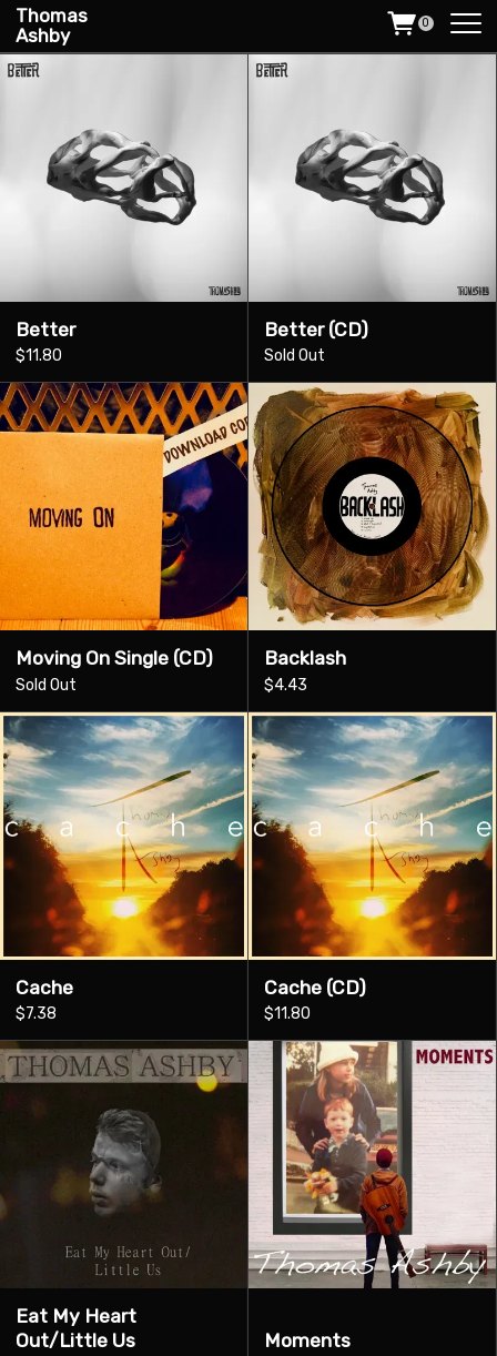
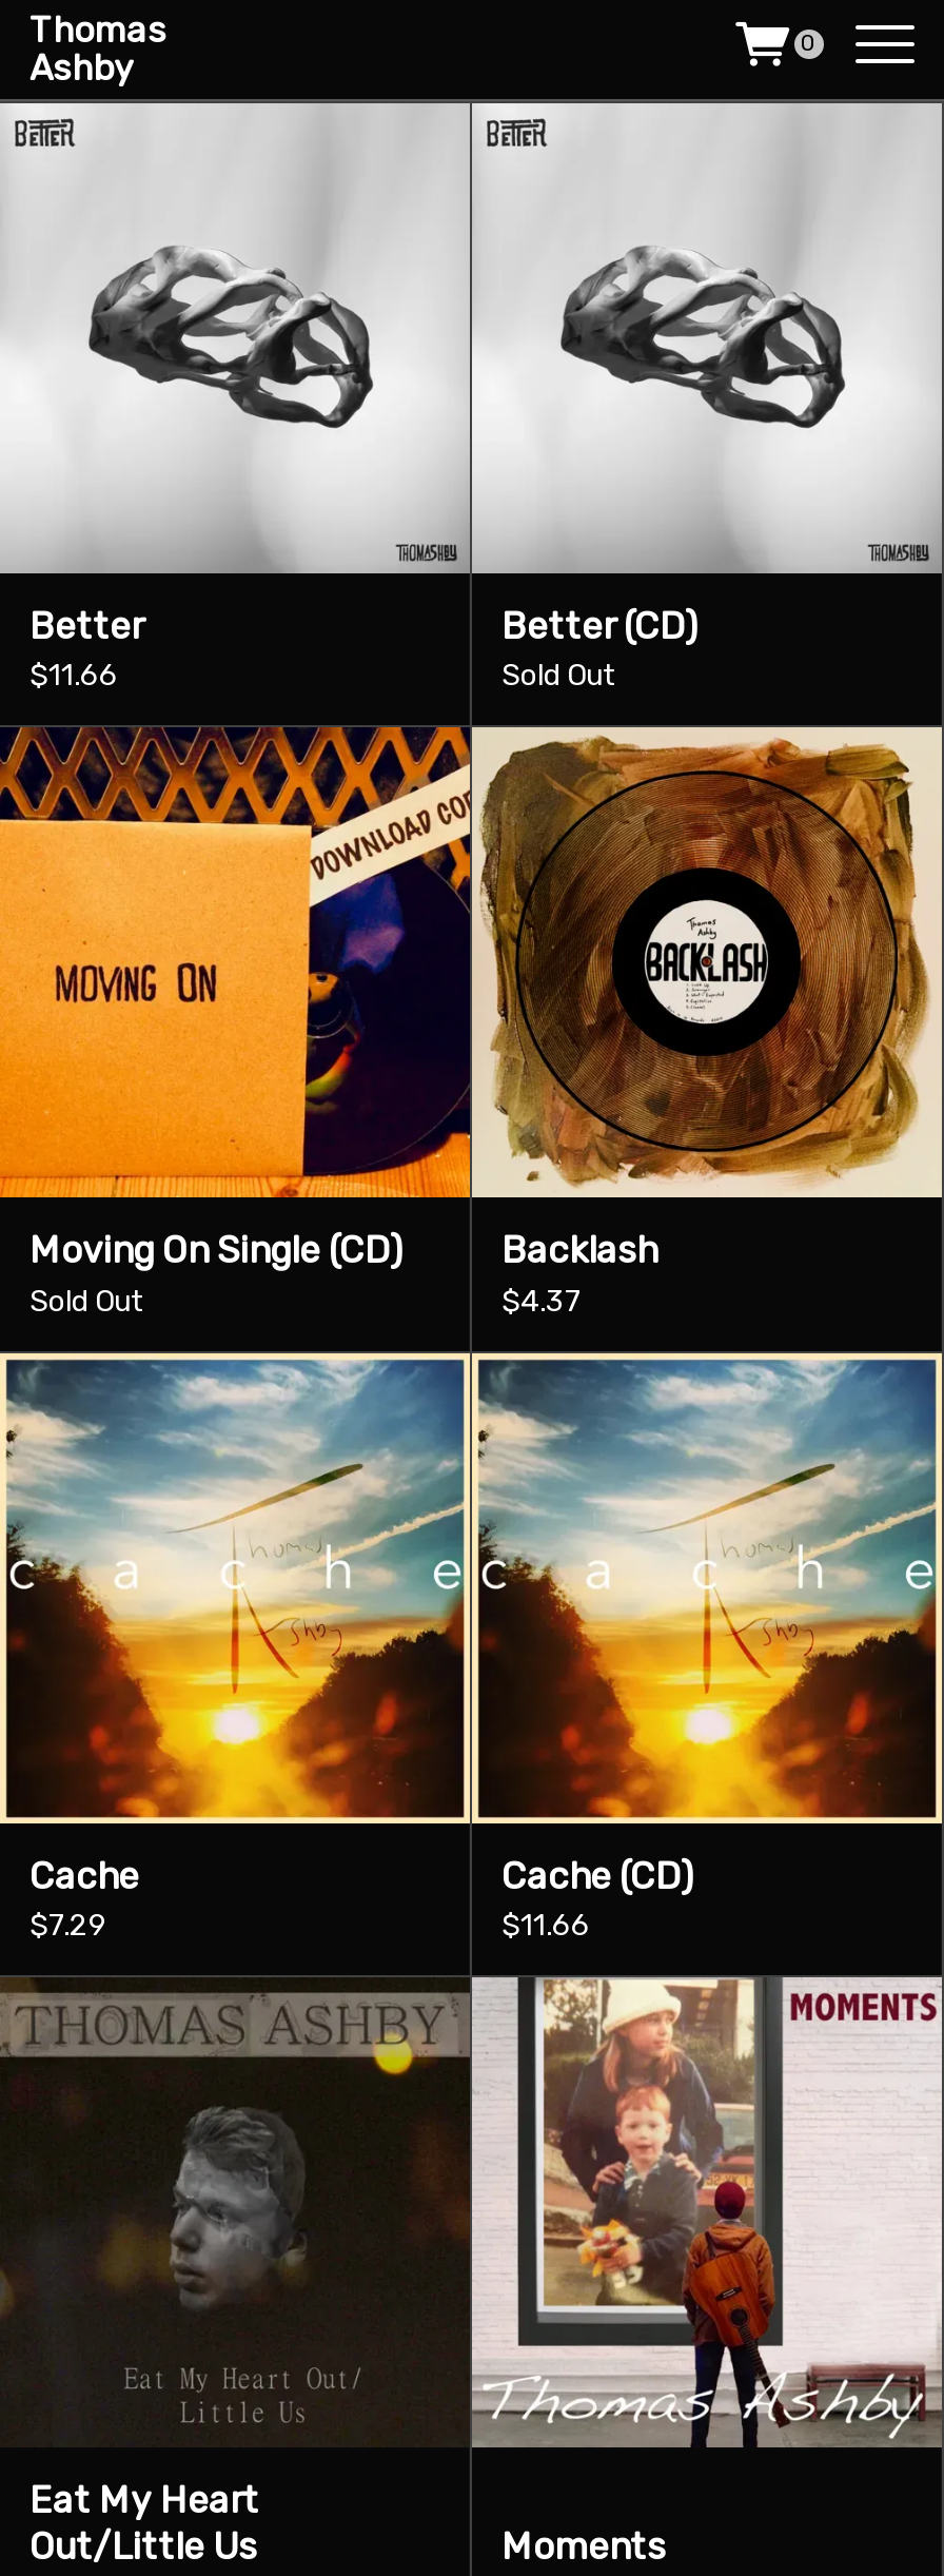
- $11.80
+ $11.66

- $4.43
+ $4.37

- $7.38
+ $7.29

- $11.80
+ $11.66
